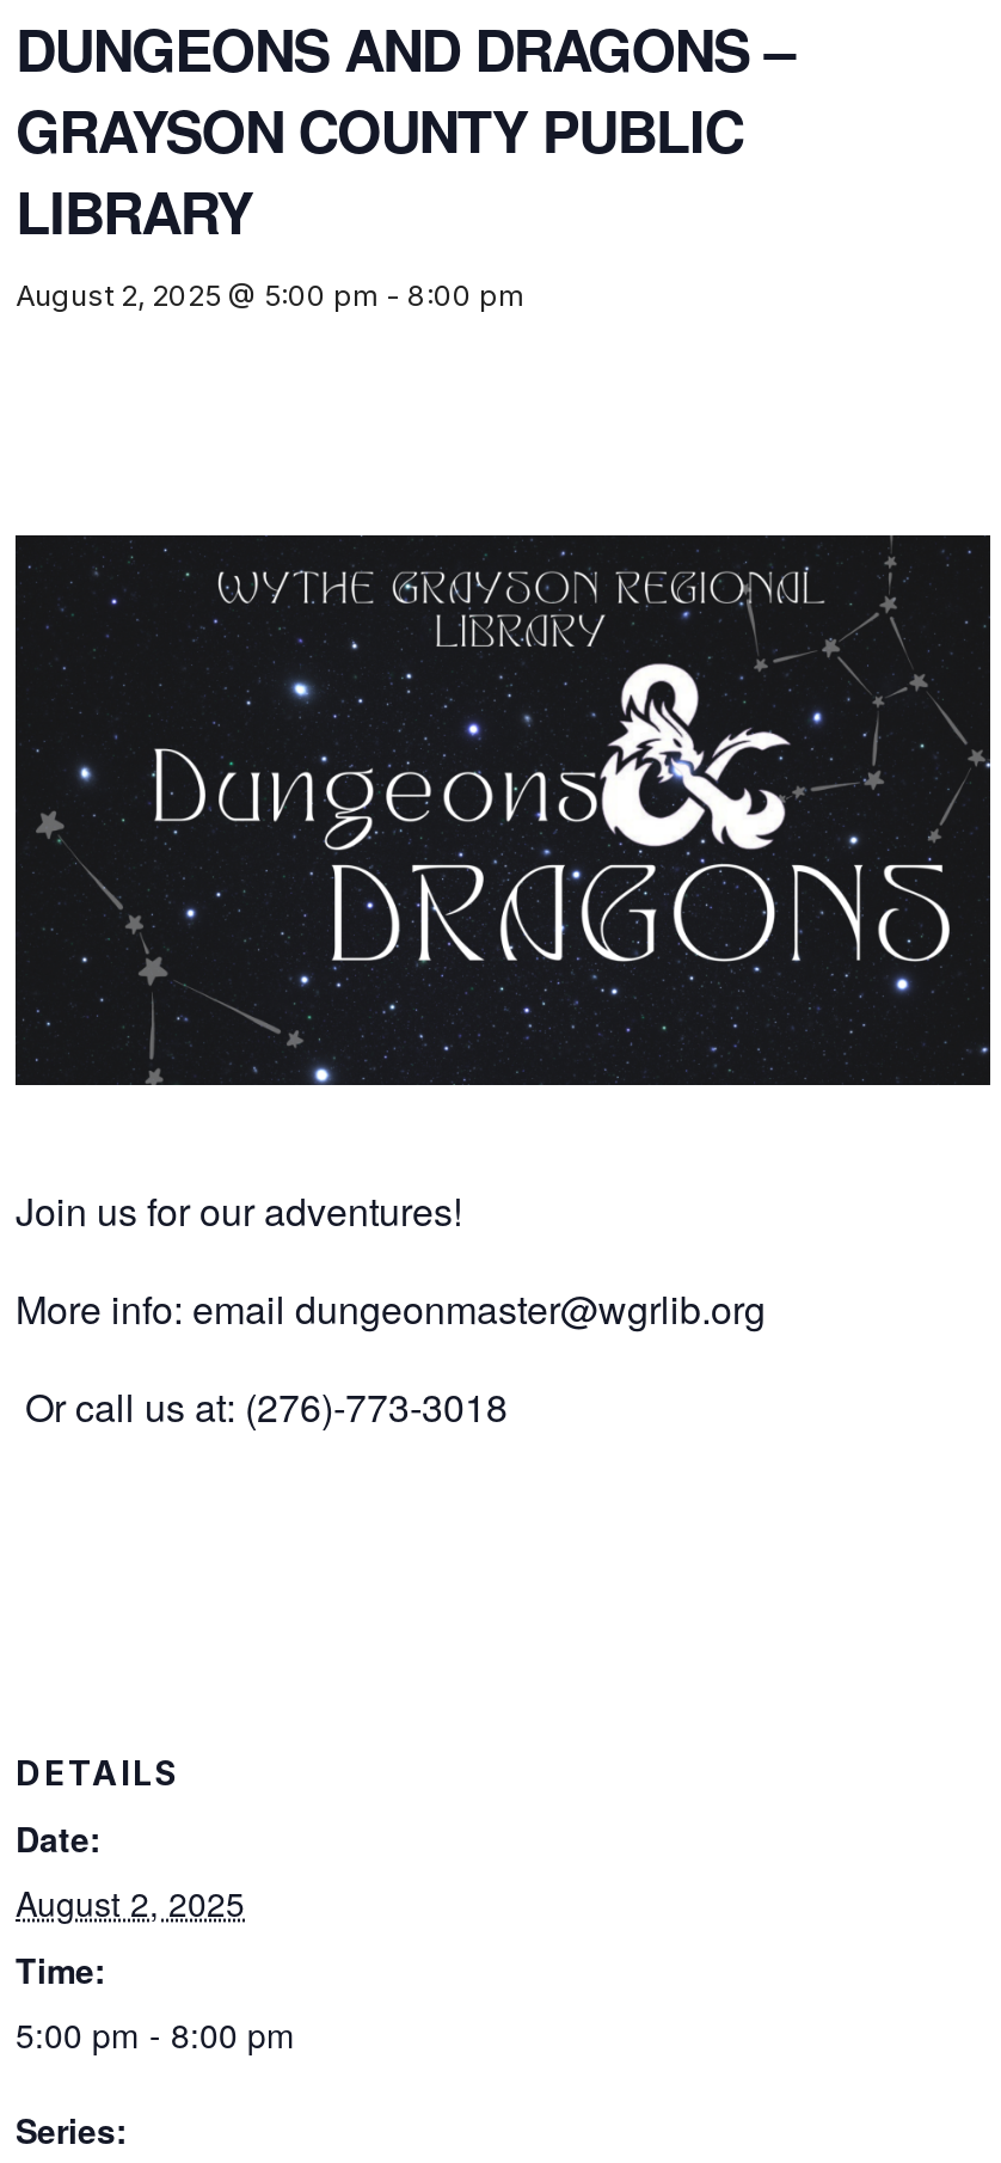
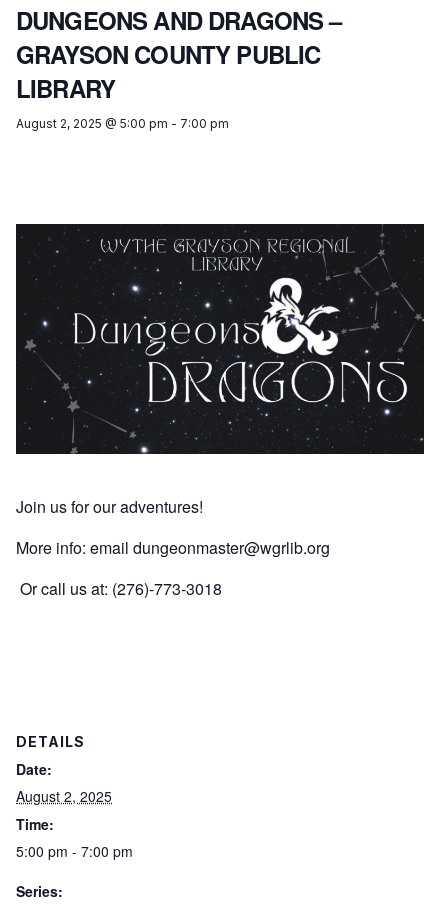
- August 2, 2025 @ 5:00 pm - 8:00 pm
+ August 2, 2025 @ 5:00 pm - 7:00 pm

- 5:00 pm - 8:00 pm
+ 5:00 pm - 7:00 pm
